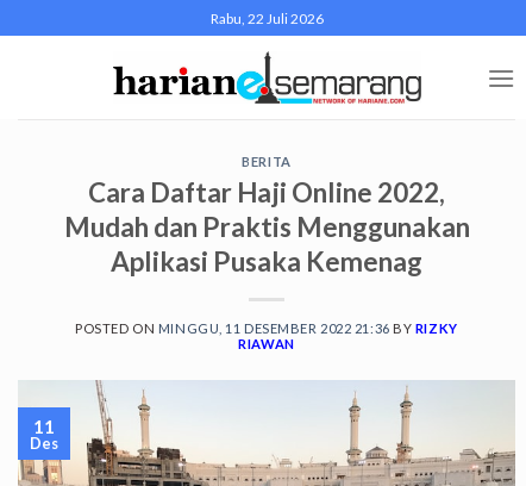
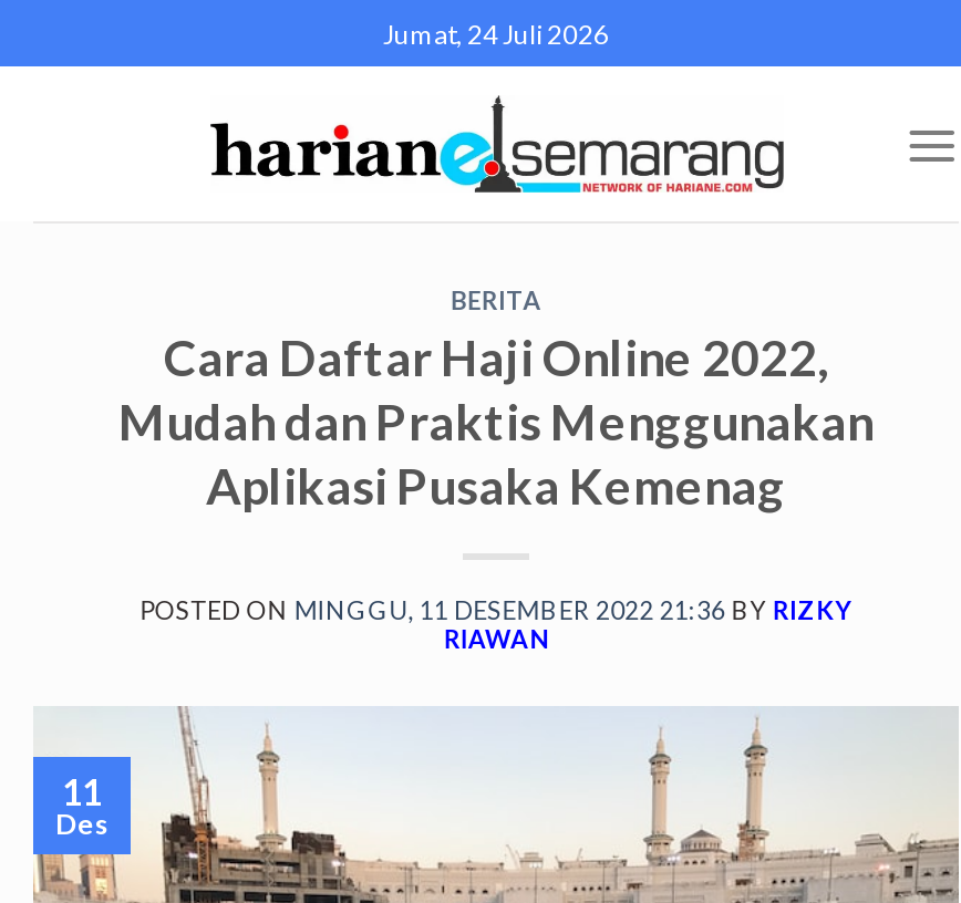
- Rabu, 22 Juli 2026
+ Jumat, 24 Juli 2026
